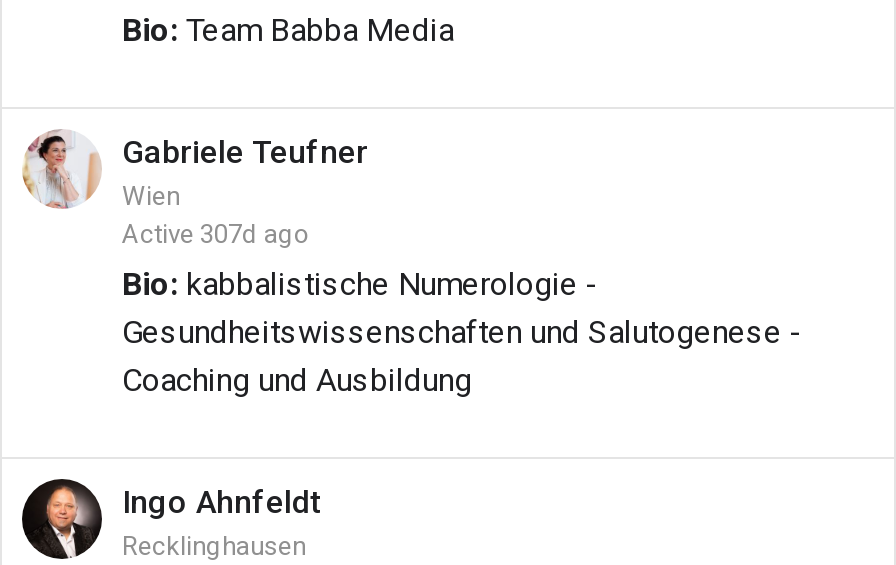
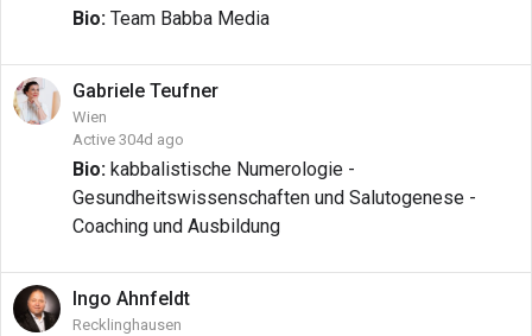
- Active 307d ago
+ Active 304d ago
